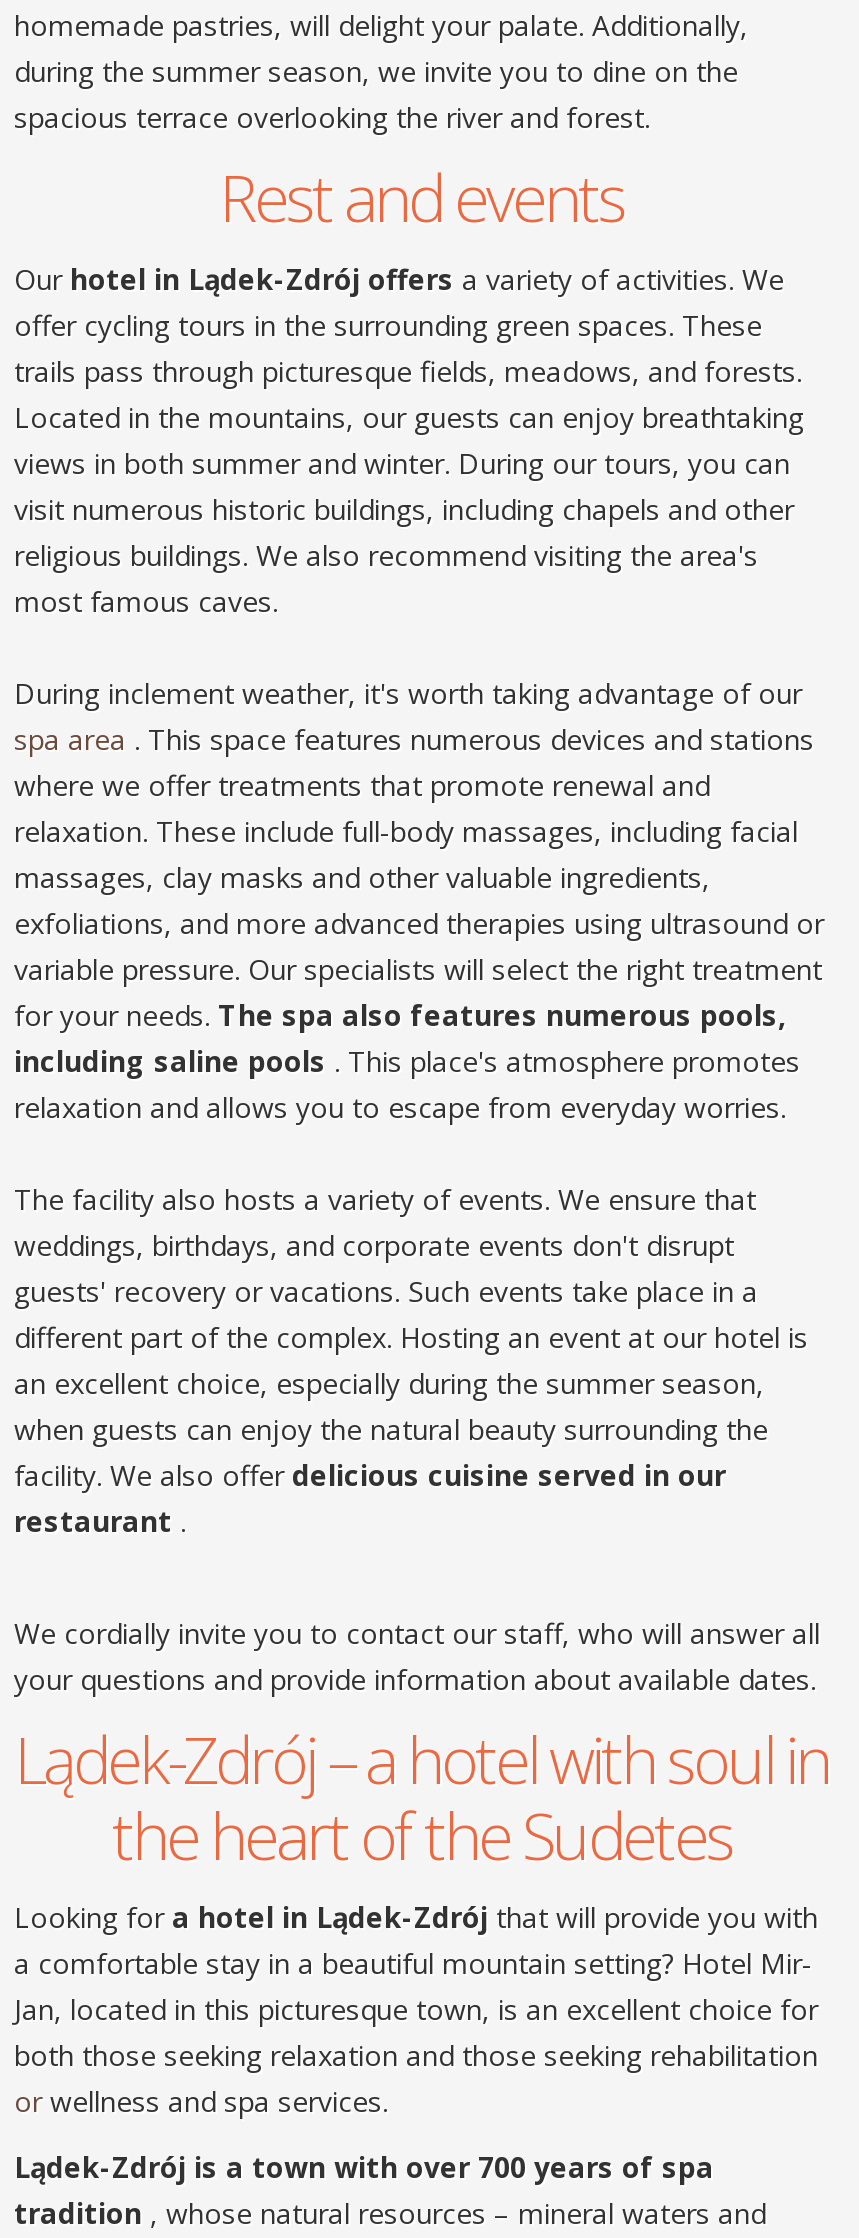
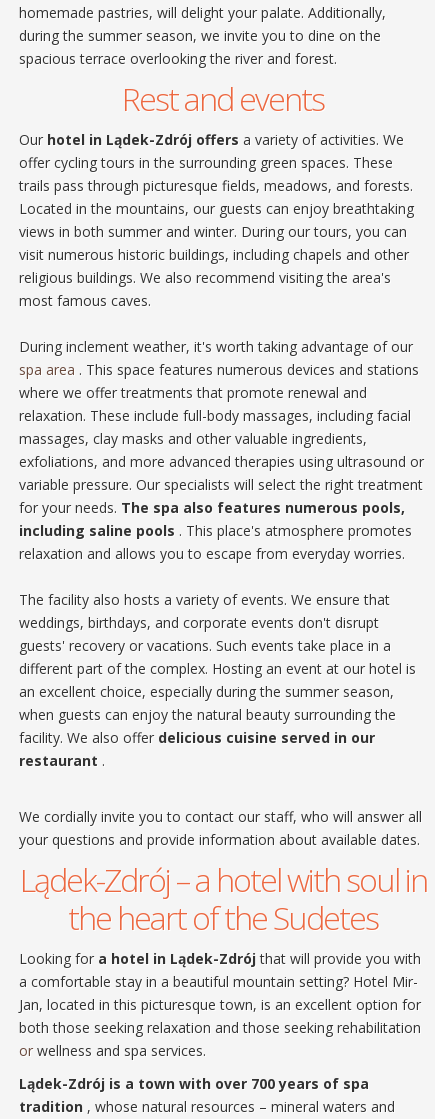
- Jan, located in this picturesque town, is an excellent choice for
+ Jan, located in this picturesque town, is an excellent option for
